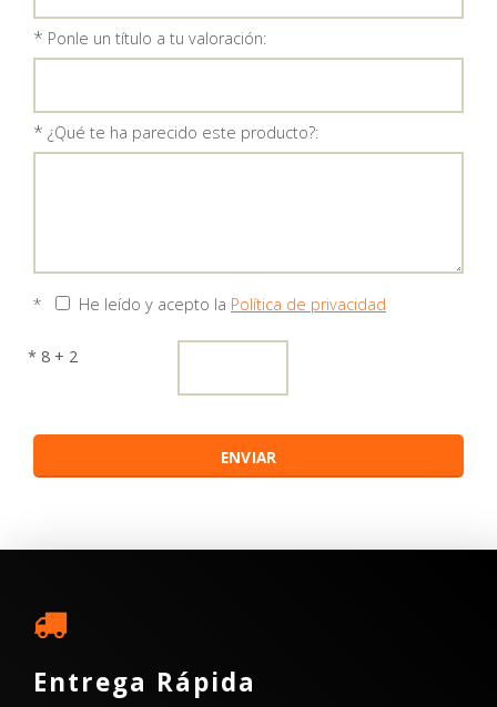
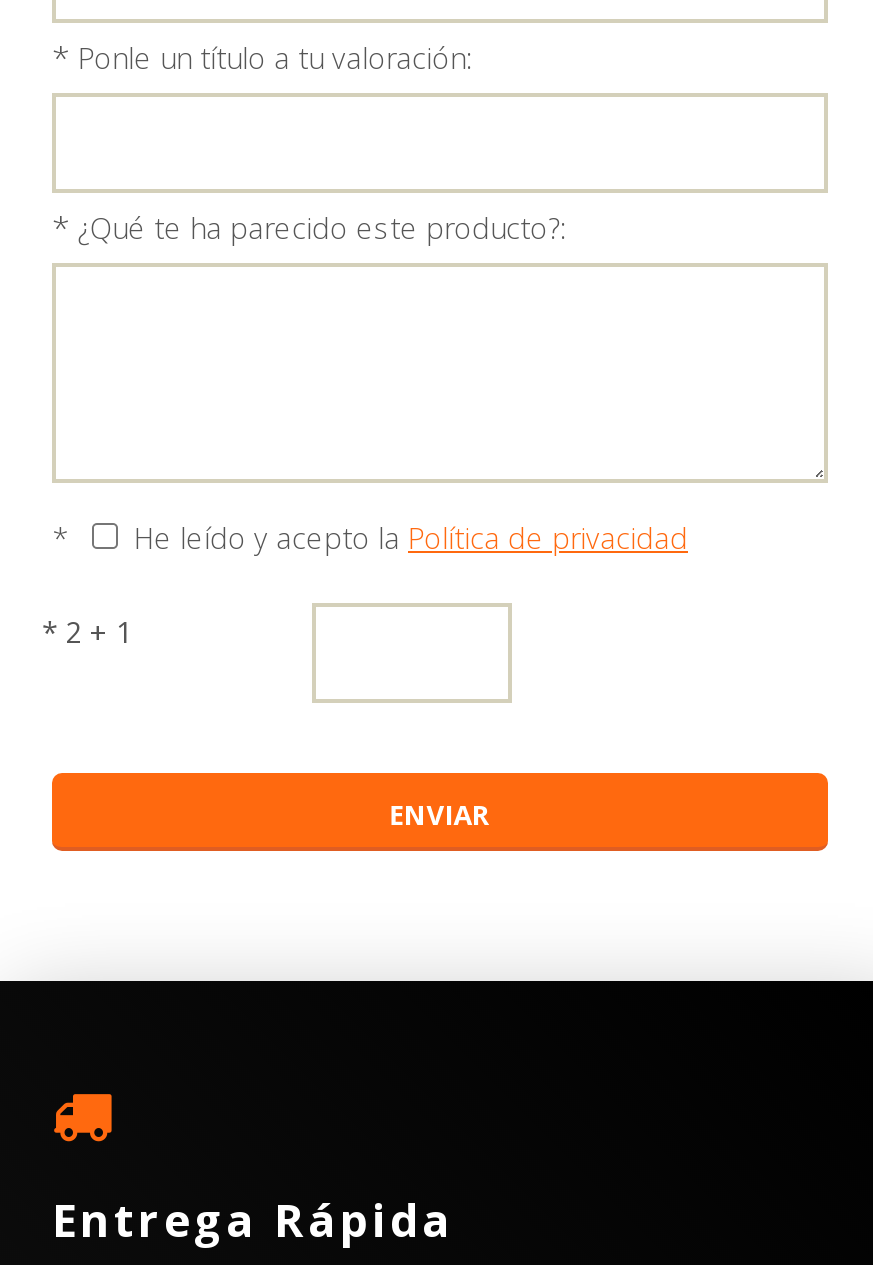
- * 8 + 2
+ * 2 + 1
